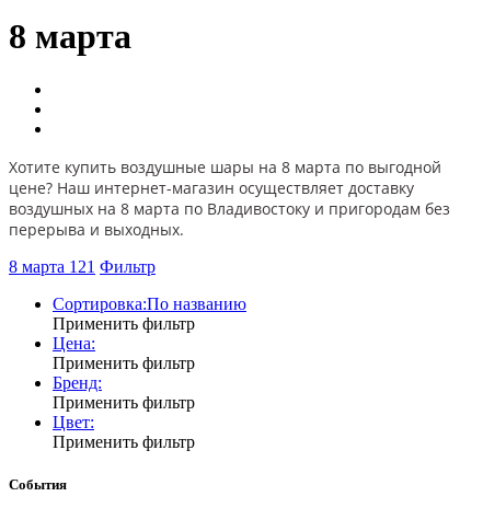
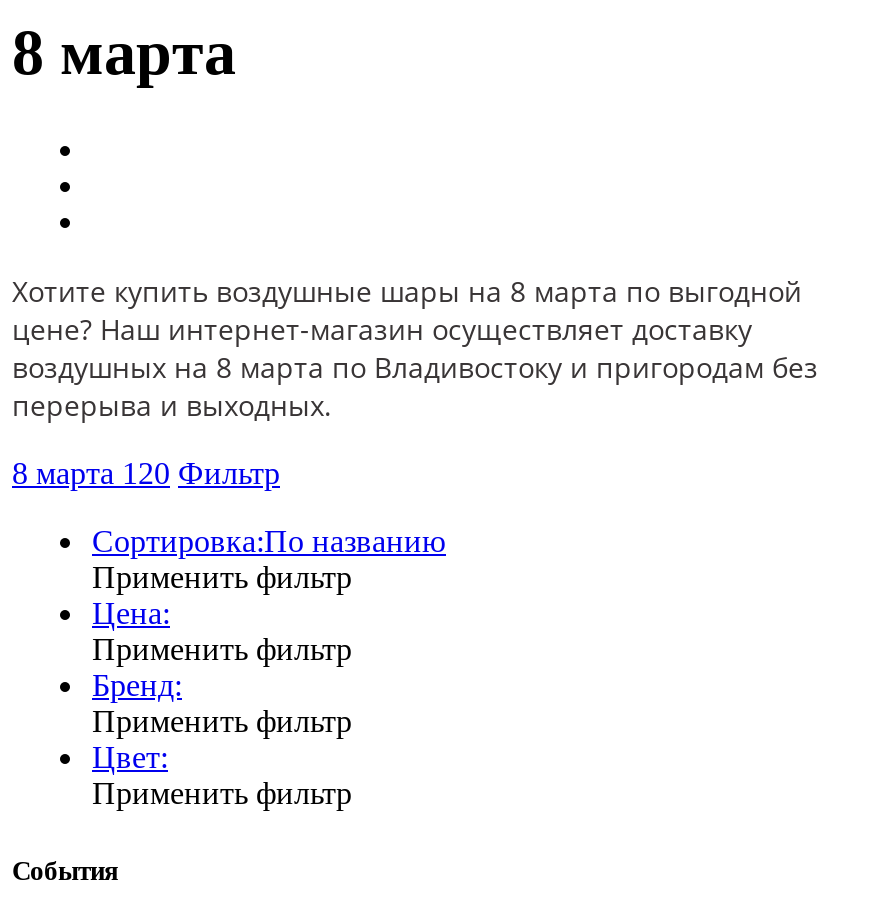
- 8 марта 121 Фильтр
+ 8 марта 120 Фильтр
